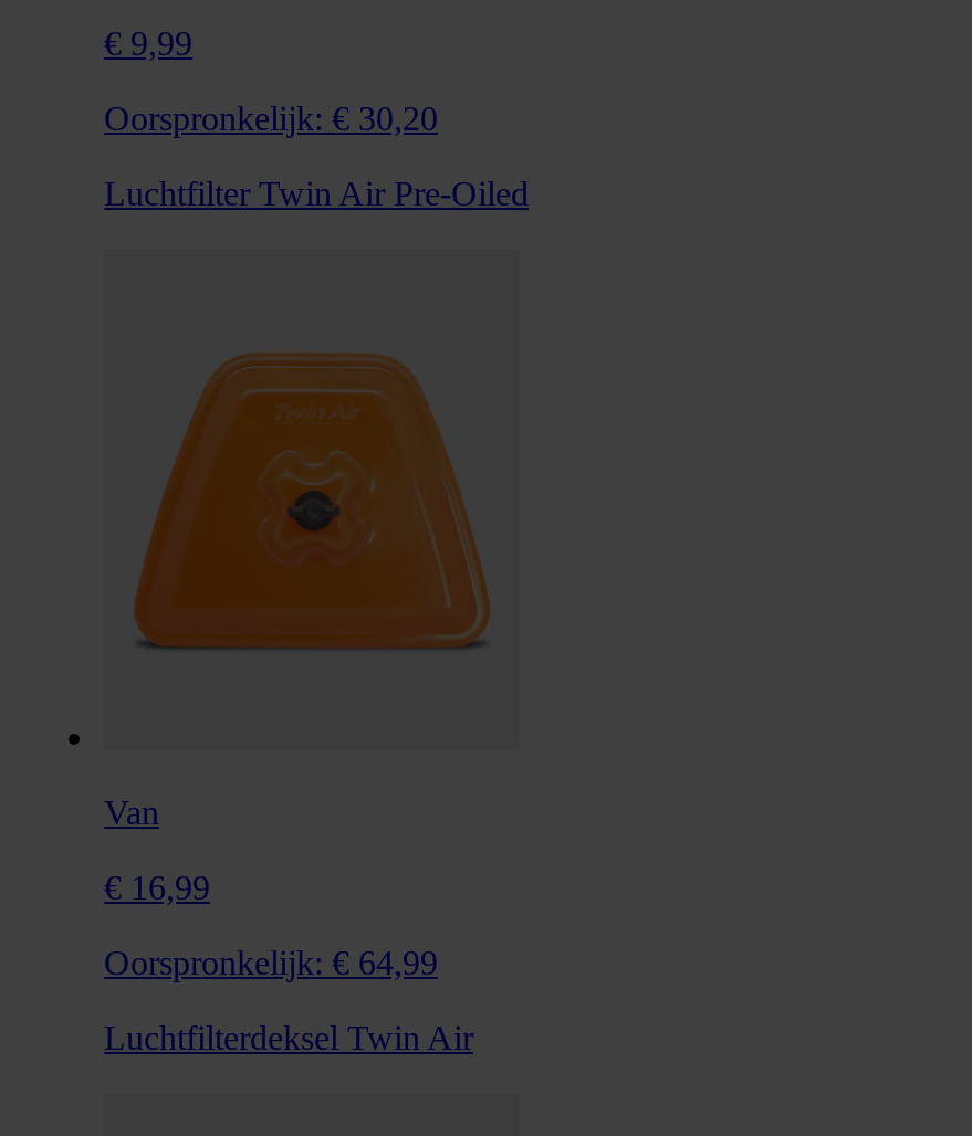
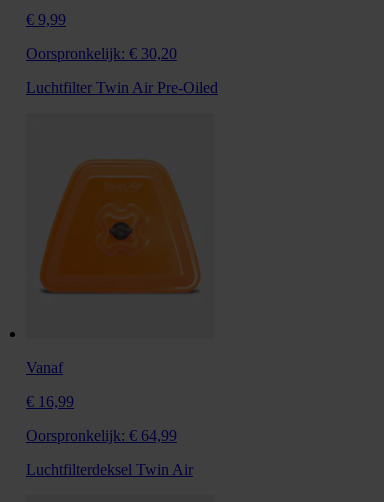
- Van
+ Vanaf
